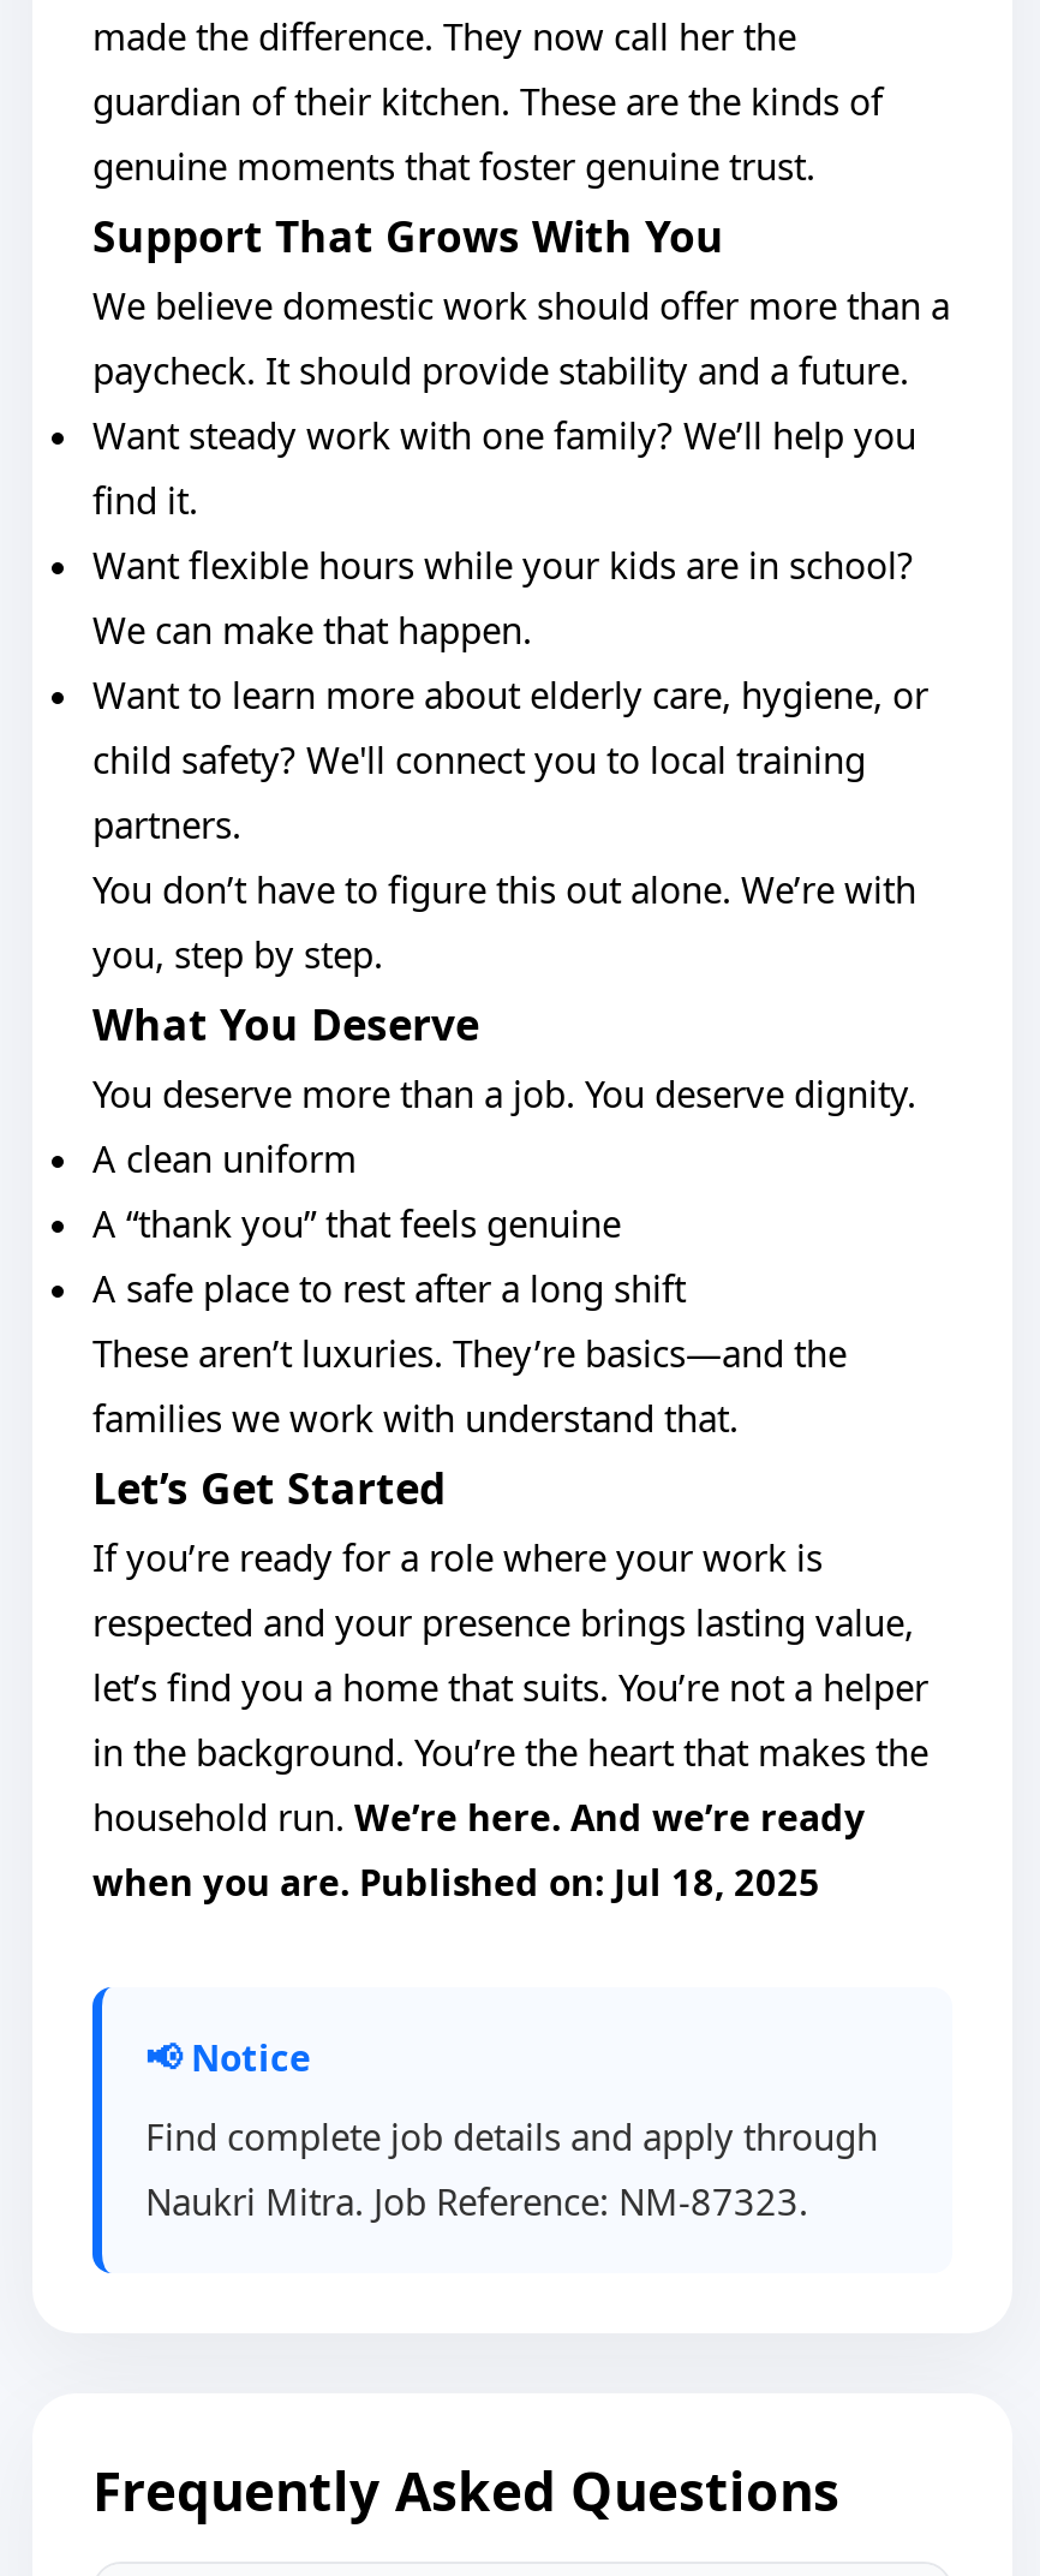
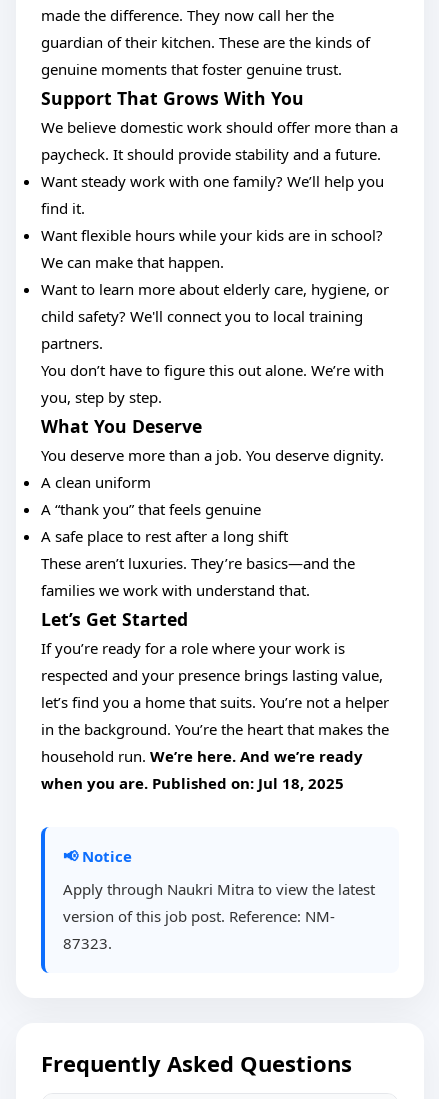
- Find complete job details and apply through
- Naukri Mitra. Job Reference: NM-87323.
+ Apply through Naukri Mitra to view the latest
+ version of this job post. Reference: NM-
+ 87323.
